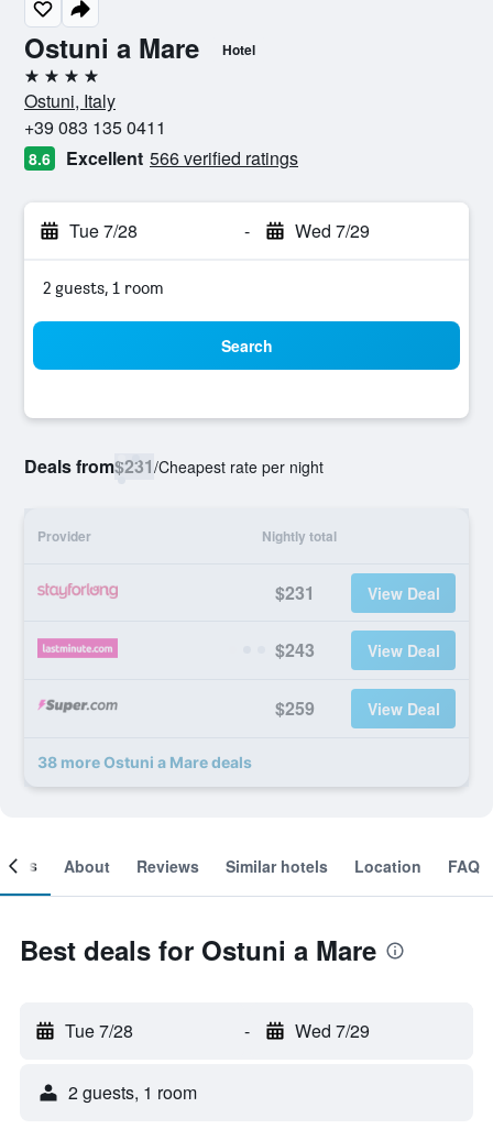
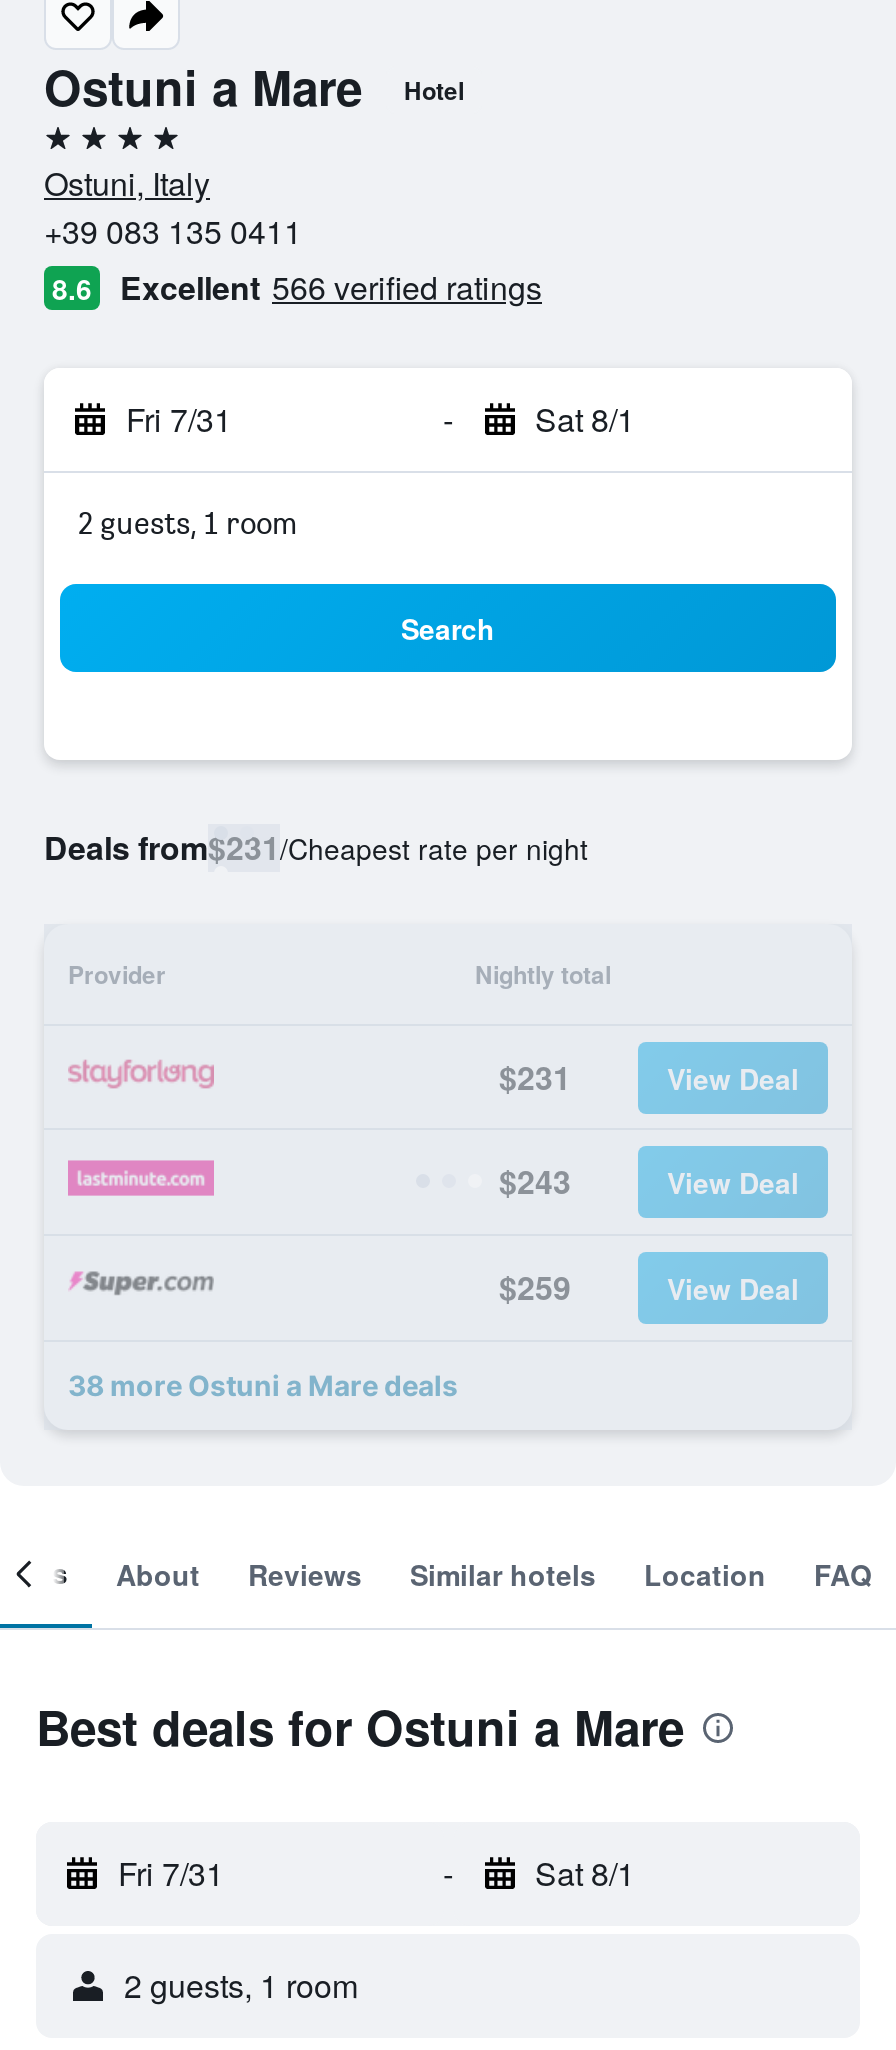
- Tue 7/28
+ Fri 7/31

- Wed 7/29
+ Sat 8/1

- Tue 7/28
+ Fri 7/31

- Wed 7/29
+ Sat 8/1
